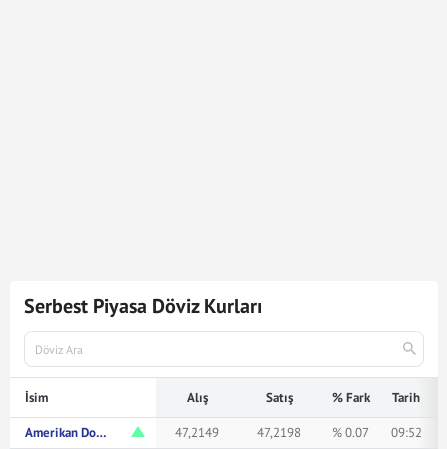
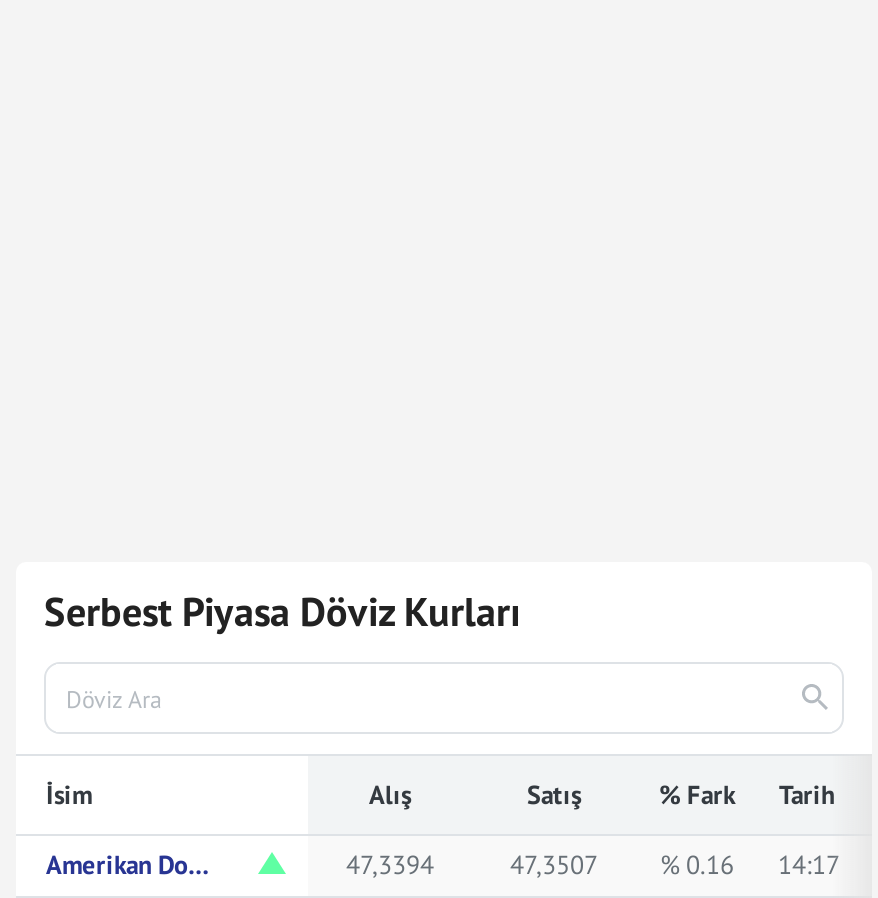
- 47,2149
+ 47,3394

- 47,2198
+ 47,3507

- % 0.07
+ % 0.16

- 09:52
+ 14:17
